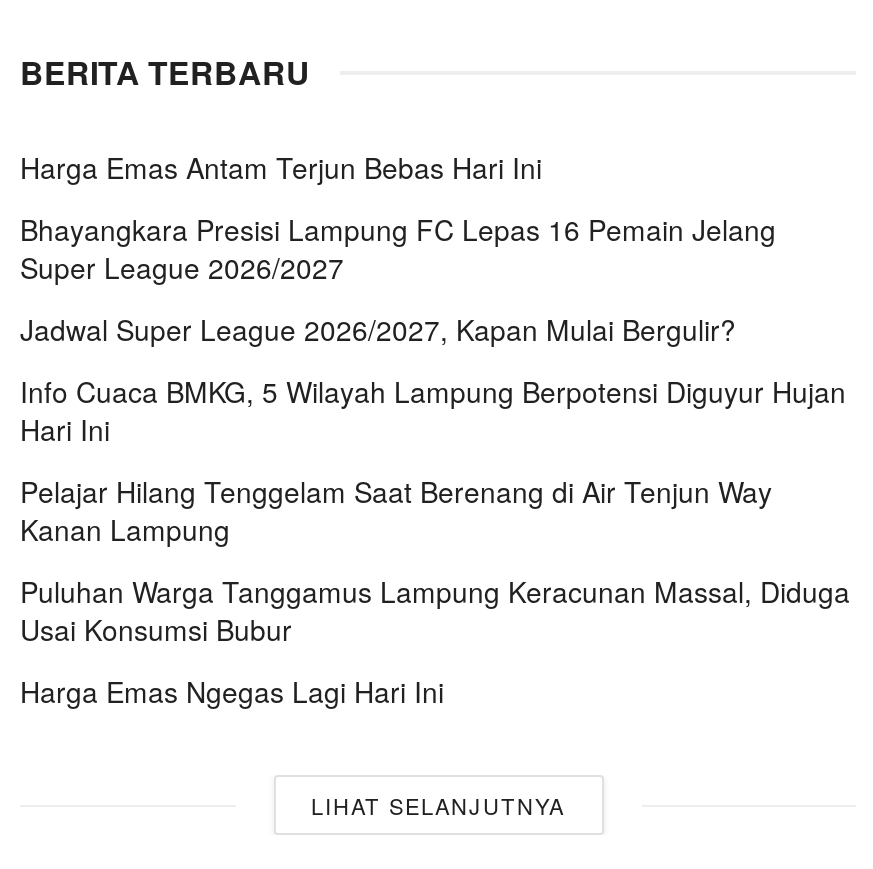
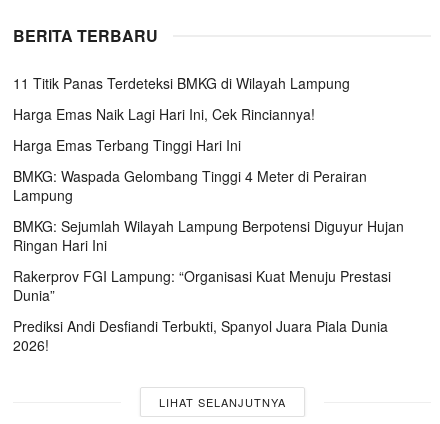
- Harga Emas Antam Terjun Bebas Hari Ini
+ 11 Titik Panas Terdeteksi BMKG di Wilayah Lampung

- Bhayangkara Presisi Lampung FC Lepas 16 Pemain Jelang
- Super League 2026/2027
+ Harga Emas Naik Lagi Hari Ini, Cek Rinciannya!

- Jadwal Super League 2026/2027, Kapan Mulai Bergulir?
+ Harga Emas Terbang Tinggi Hari Ini

- Info Cuaca BMKG, 5 Wilayah Lampung Berpotensi Diguyur Hujan
- Hari Ini
+ BMKG: Waspada Gelombang Tinggi 4 Meter di Perairan
+ Lampung

- Pelajar Hilang Tenggelam Saat Berenang di Air Tenjun Way
- Kanan Lampung
+ BMKG: Sejumlah Wilayah Lampung Berpotensi Diguyur Hujan
+ Ringan Hari Ini

- Puluhan Warga Tanggamus Lampung Keracunan Massal, Diduga
- Usai Konsumsi Bubur
+ Rakerprov FGI Lampung: “Organisasi Kuat Menuju Prestasi
+ Dunia”

- Harga Emas Ngegas Lagi Hari Ini
+ Prediksi Andi Desfiandi Terbukti, Spanyol Juara Piala Dunia
+ 2026!
